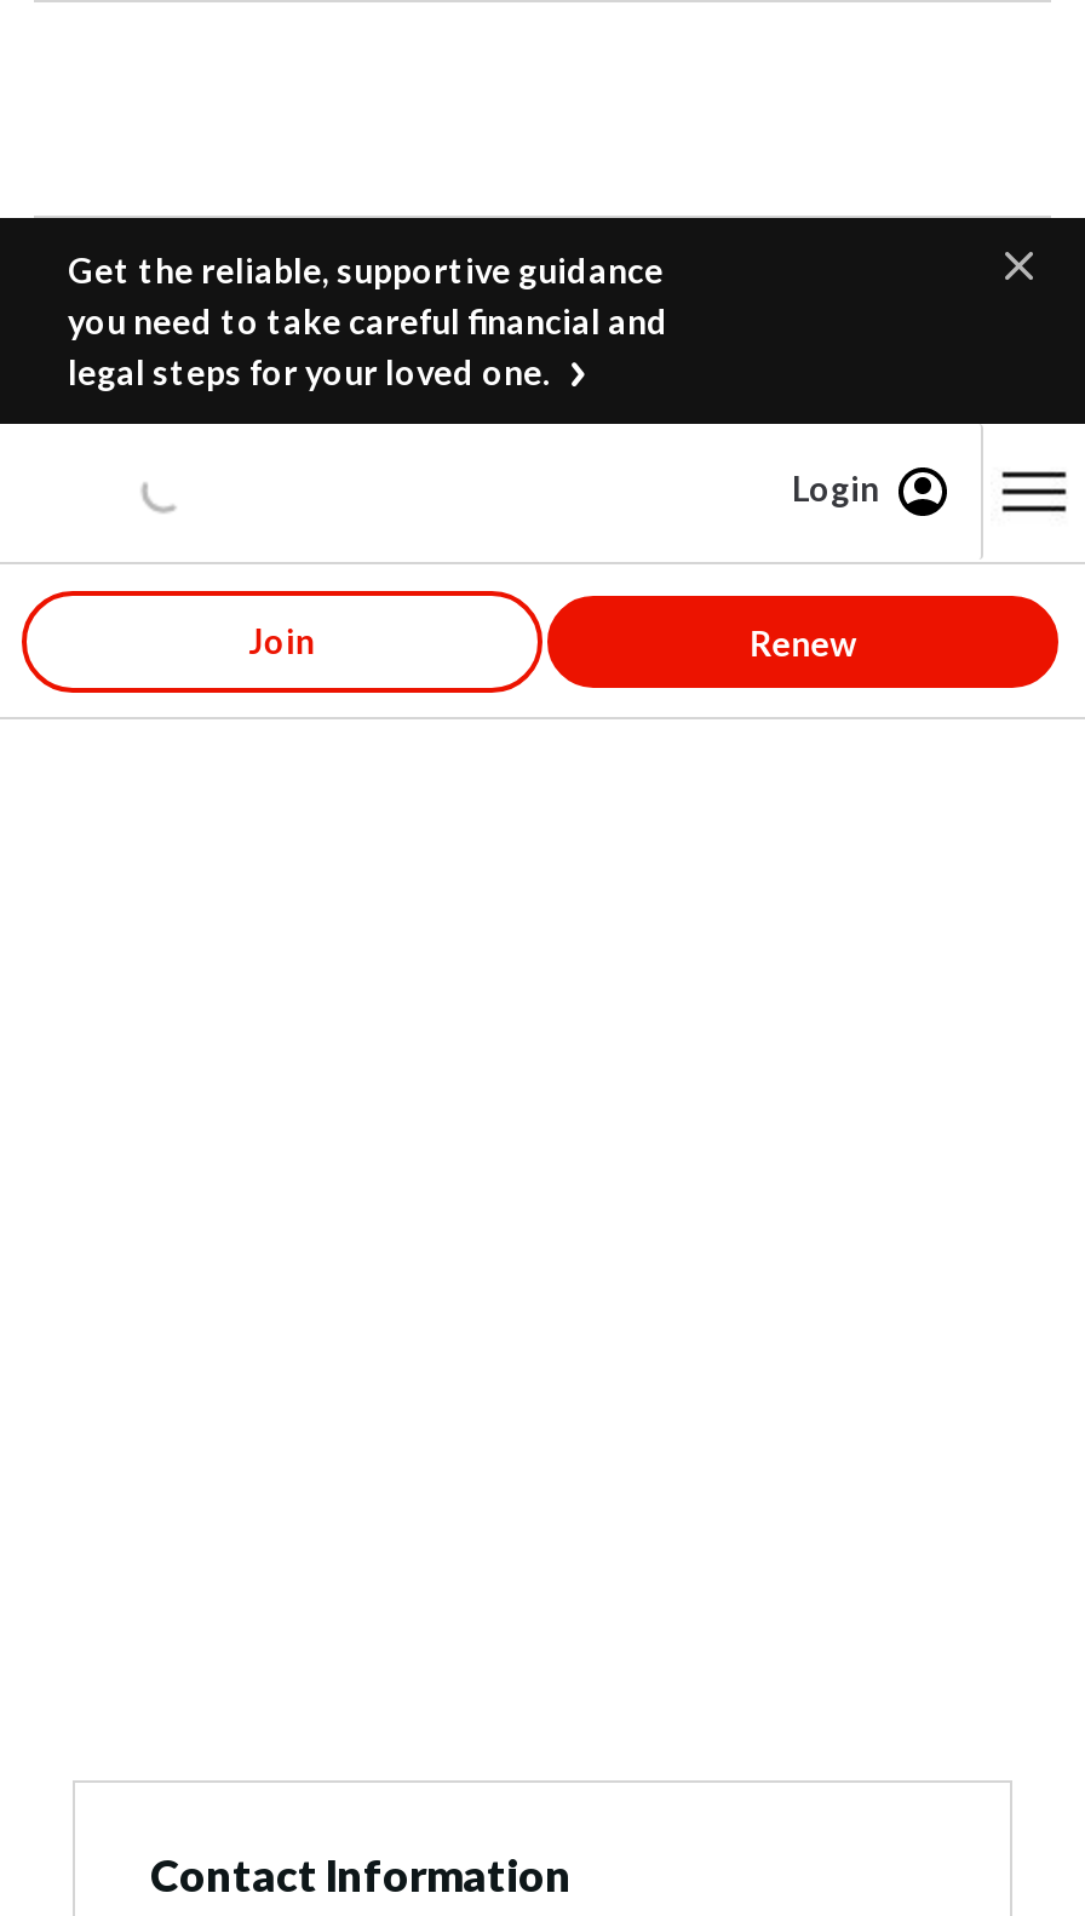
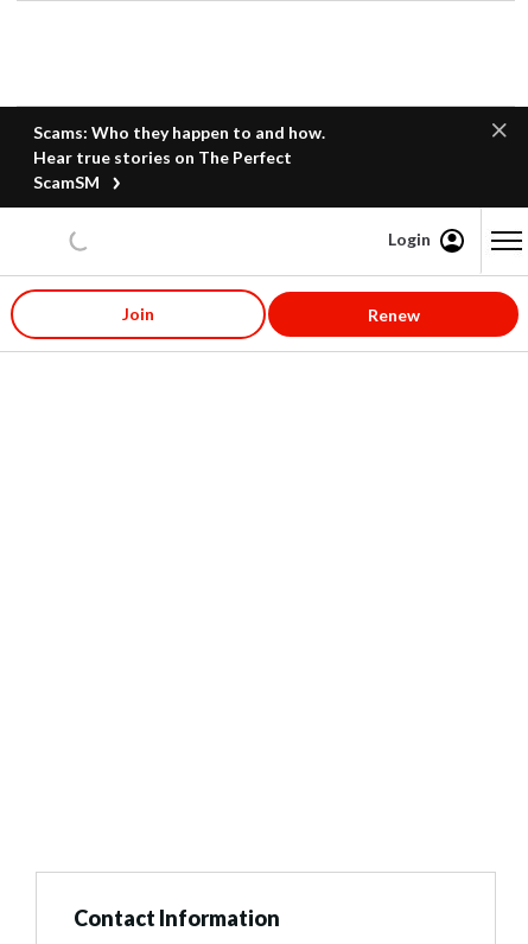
- Get the reliable, supportive guidance
- you need to take careful financial and
- legal steps for your loved one.
+ Scams: Who they happen to and how.
+ Hear true stories on The Perfect
+ ScamSM
